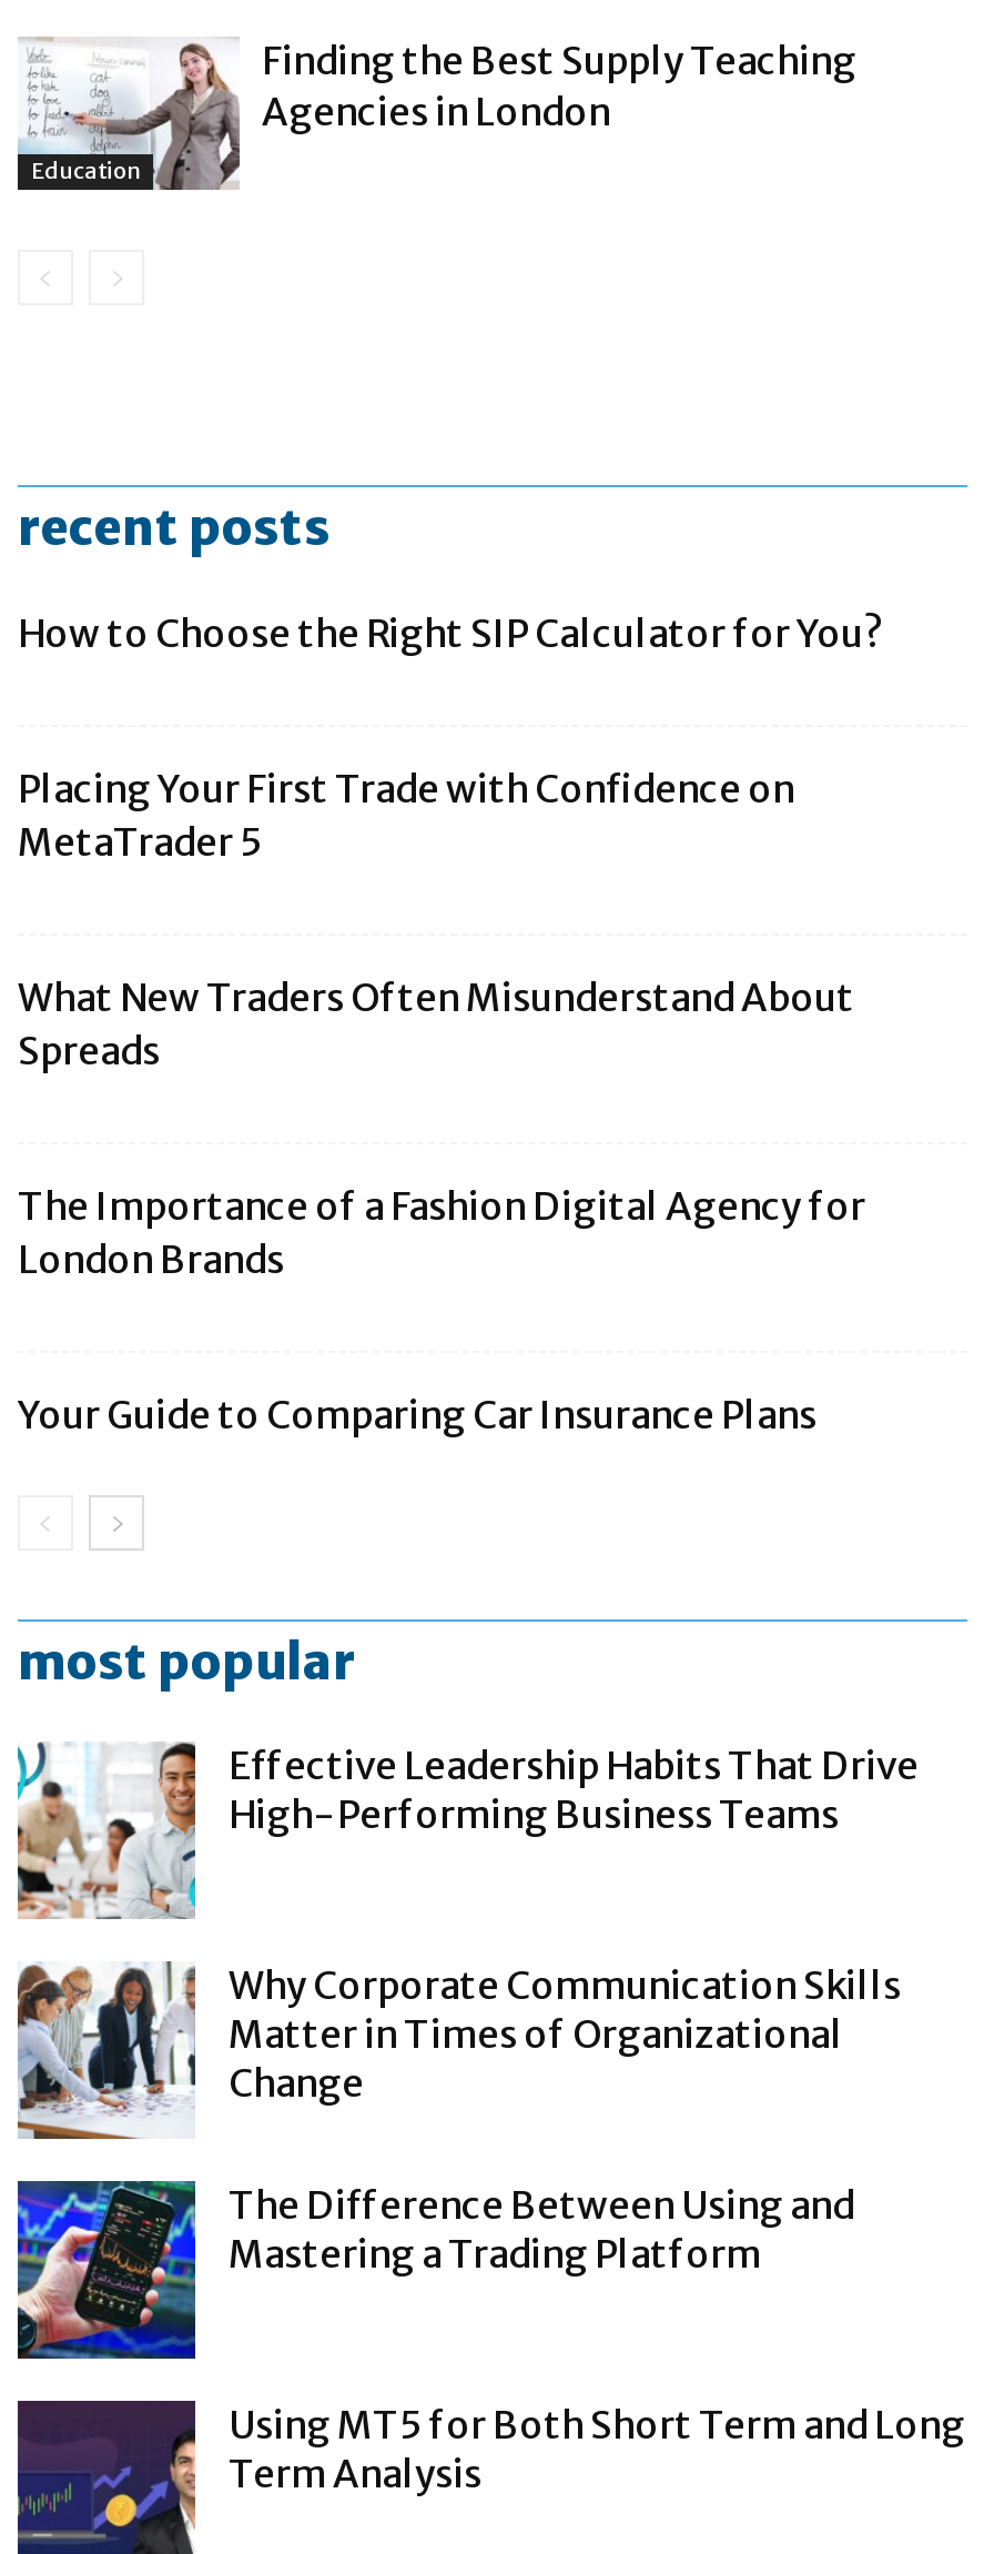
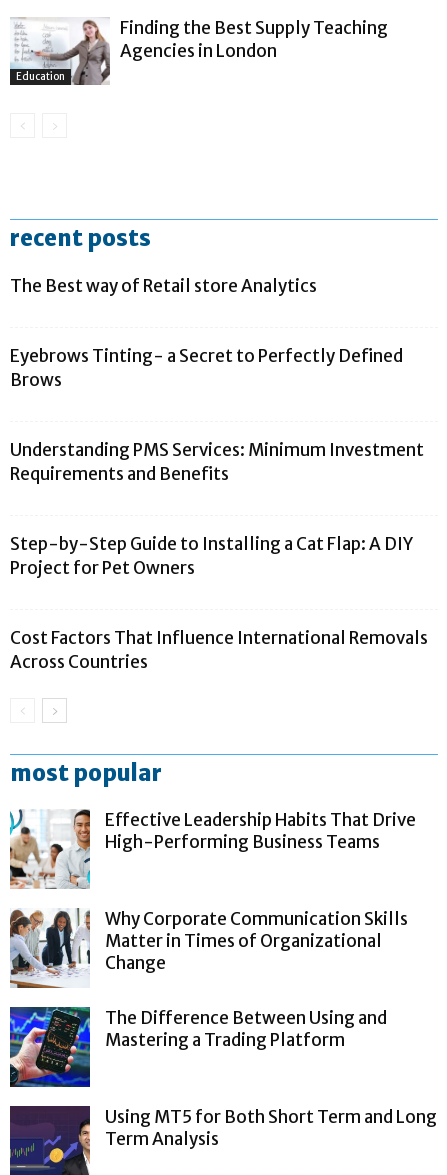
- How to Choose the Right SIP Calculator for You?
+ The Best way of Retail store Analytics

- Placing Your First Trade with Confidence on
- MetaTrader 5
+ Eyebrows Tinting- a Secret to Perfectly Defined
+ Brows

- What New Traders Often Misunderstand About
- Spreads
+ Understanding PMS Services: Minimum Investment
+ Requirements and Benefits

- The Importance of a Fashion Digital Agency for
- London Brands
+ Step-by-Step Guide to Installing a Cat Flap: A DIY
+ Project for Pet Owners

- Your Guide to Comparing Car Insurance Plans
+ Cost Factors That Influence International Removals
+ Across Countries
